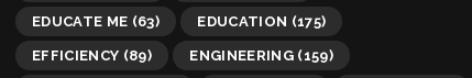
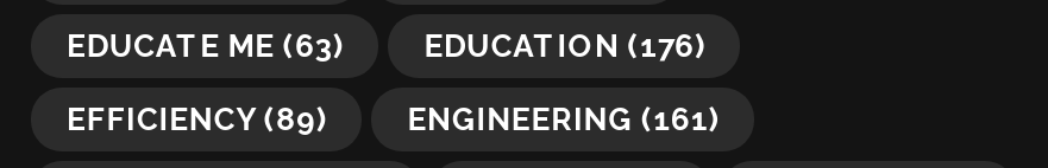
- EDUCATION (175)
+ EDUCATION (176)

- ENGINEERING (159)
+ ENGINEERING (161)
